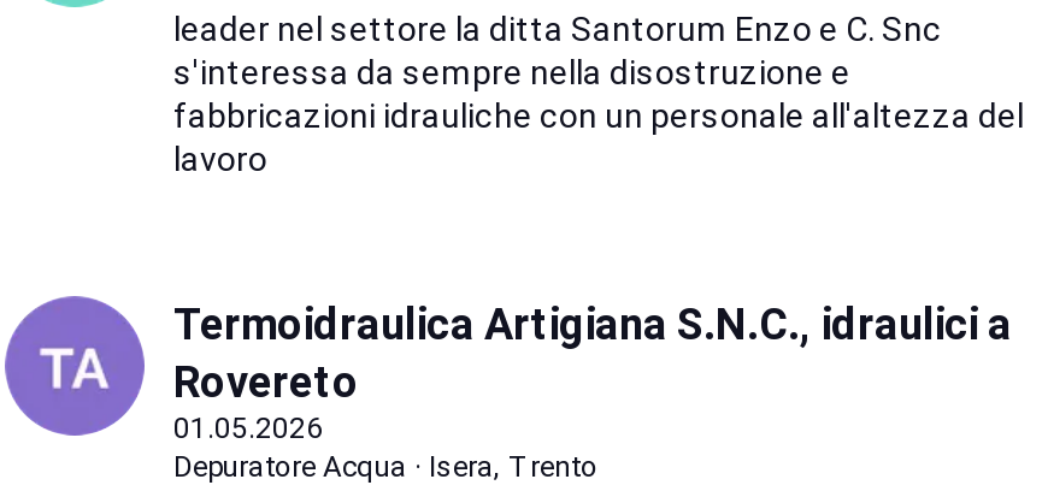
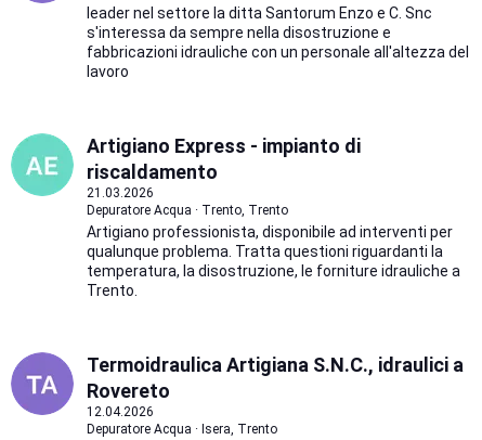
+ [image]
+ Artigiano Express - impianto di
+ riscaldamento
+ 21.03.2026
+ Depuratore Acqua · Trento, Trento
+ Artigiano professionista, disponibile ad interventi per
+ qualunque problema. Tratta questioni riguardanti la
+ temperatura, la disostruzione, le forniture idrauliche a
+ Trento.

- 01.05.2026
+ 12.04.2026
